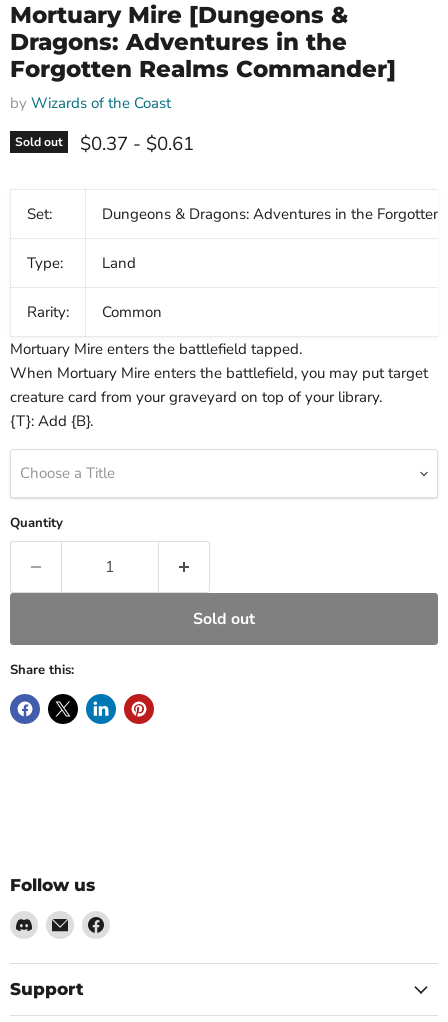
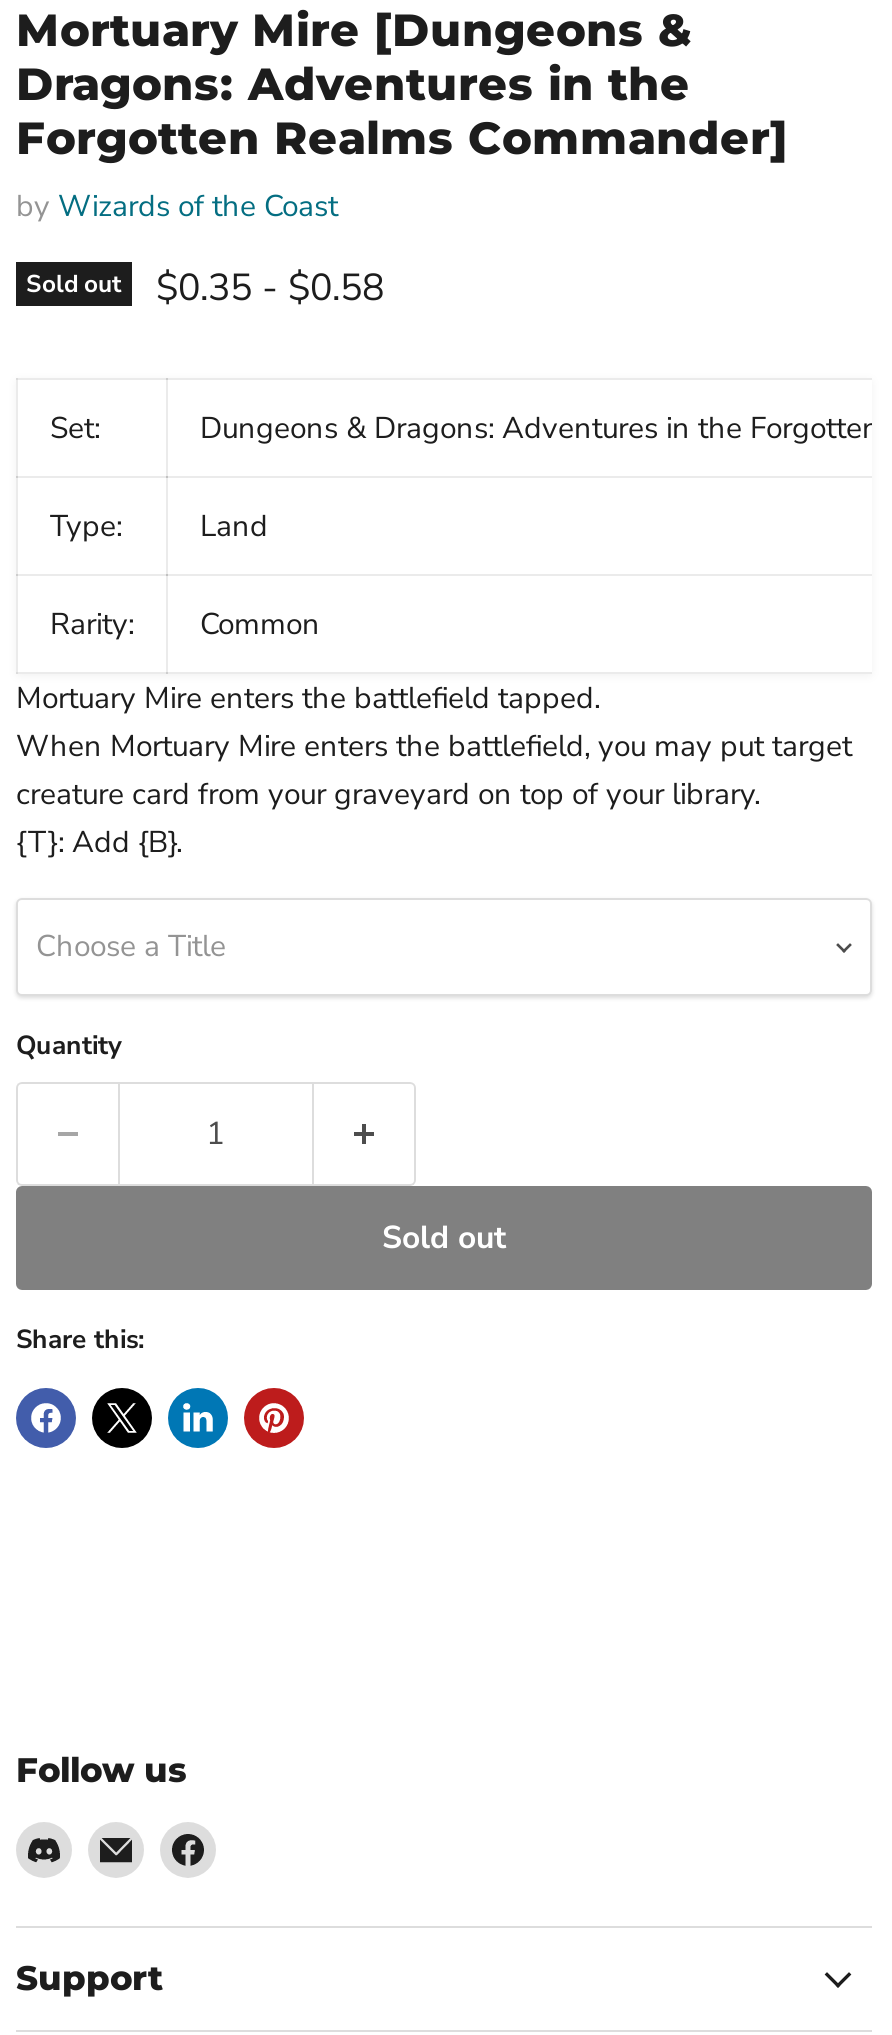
- Sold out $0.37 - $0.61
+ Sold out $0.35 - $0.58
